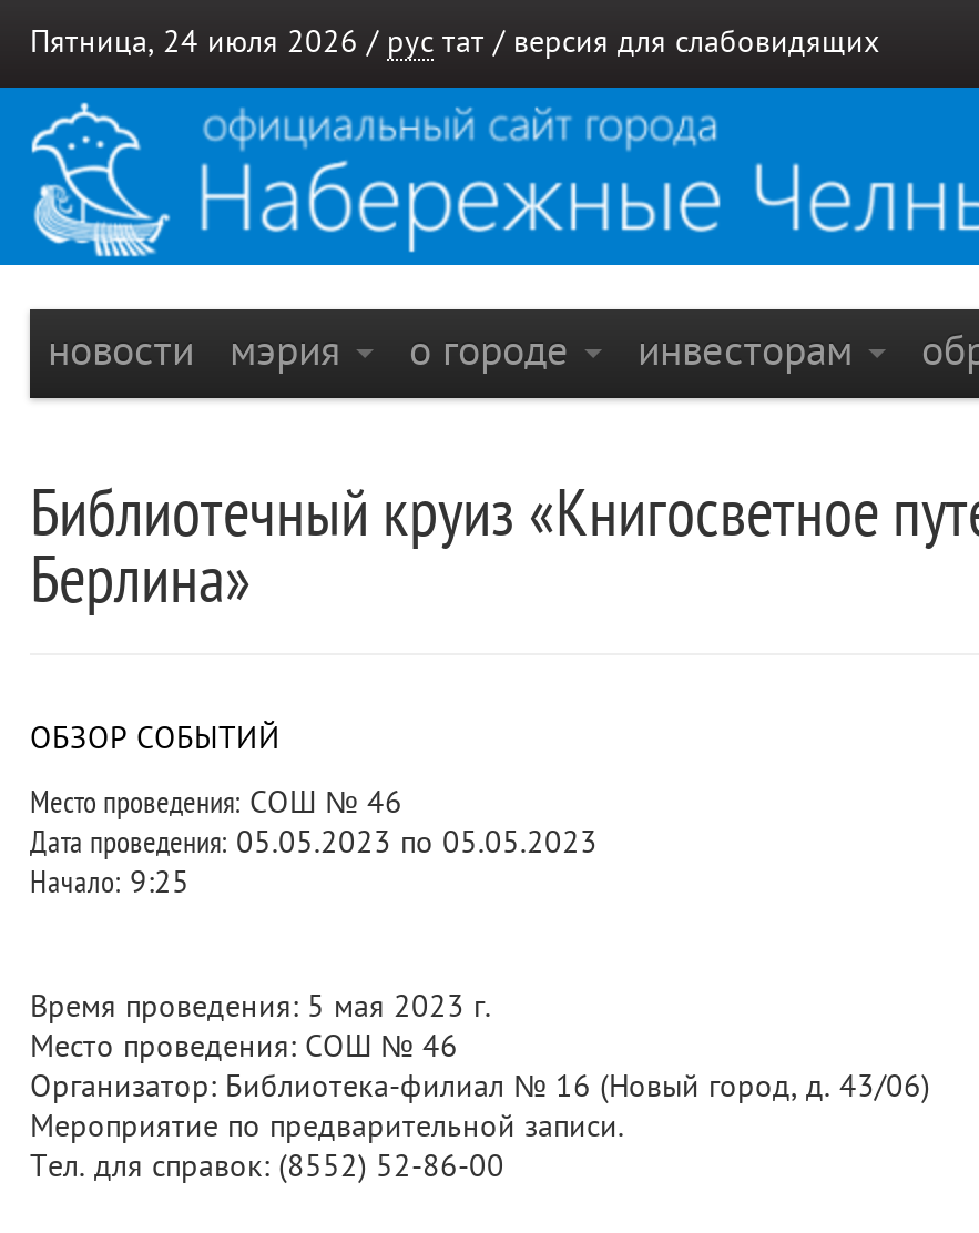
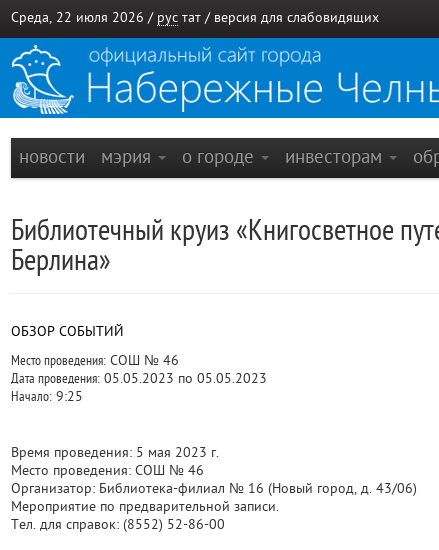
- Пятница, 24 июля 2026 / рус тат / версия для слабовидящих
+ Среда, 22 июля 2026 / рус тат / версия для слабовидящих
